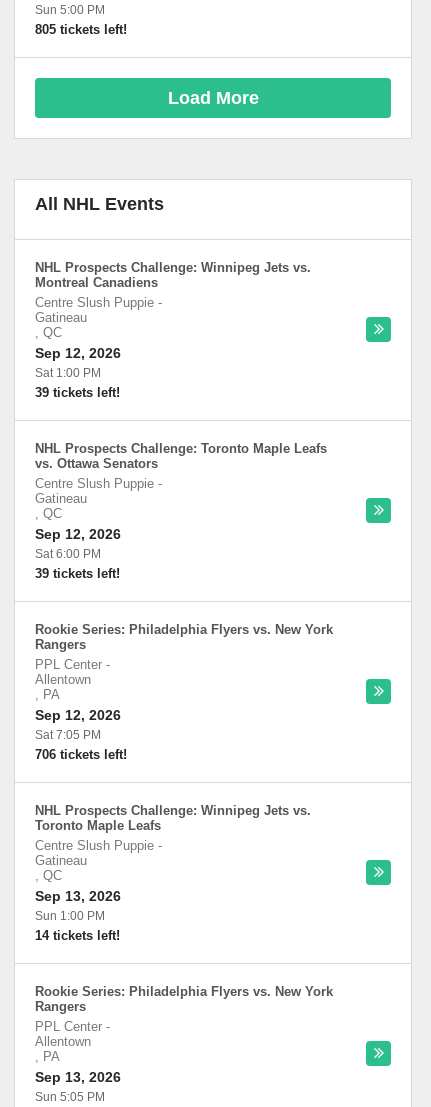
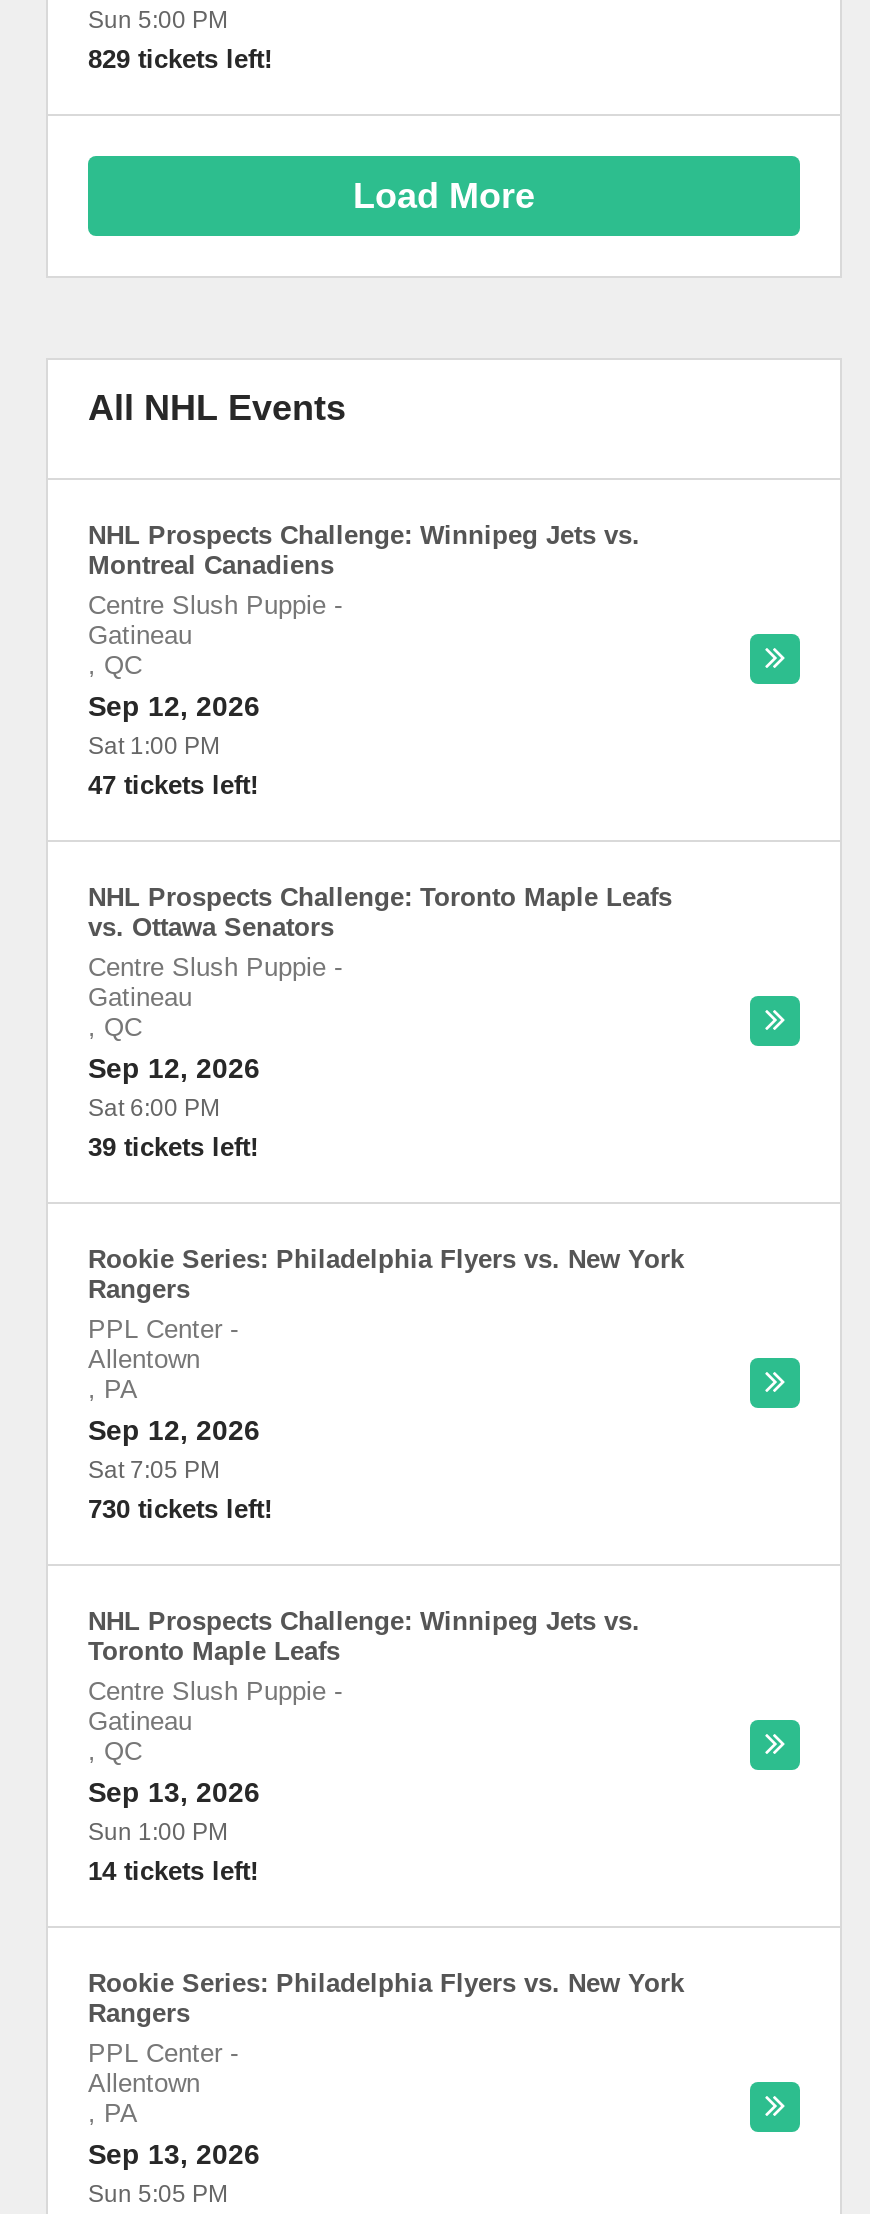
- 805 tickets left!
+ 829 tickets left!

- 39 tickets left!
+ 47 tickets left!

- 706 tickets left!
+ 730 tickets left!
